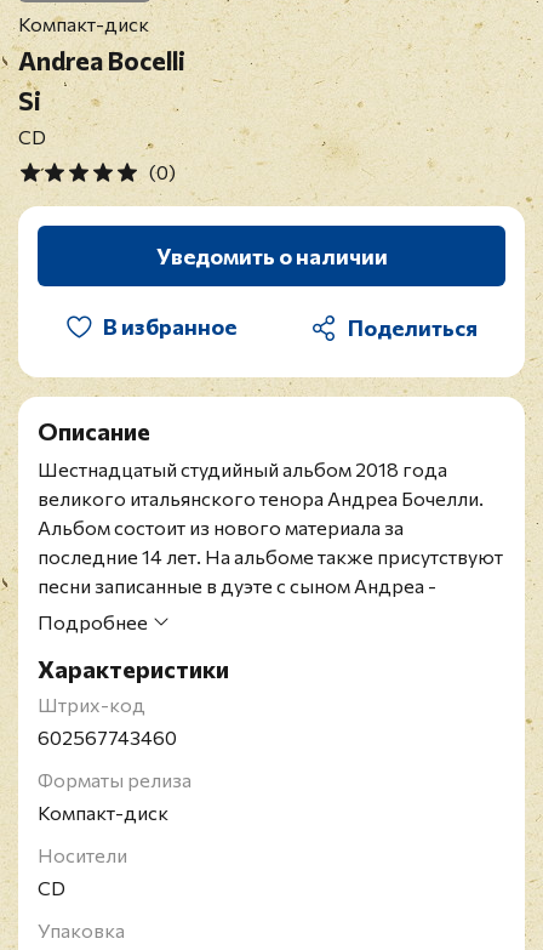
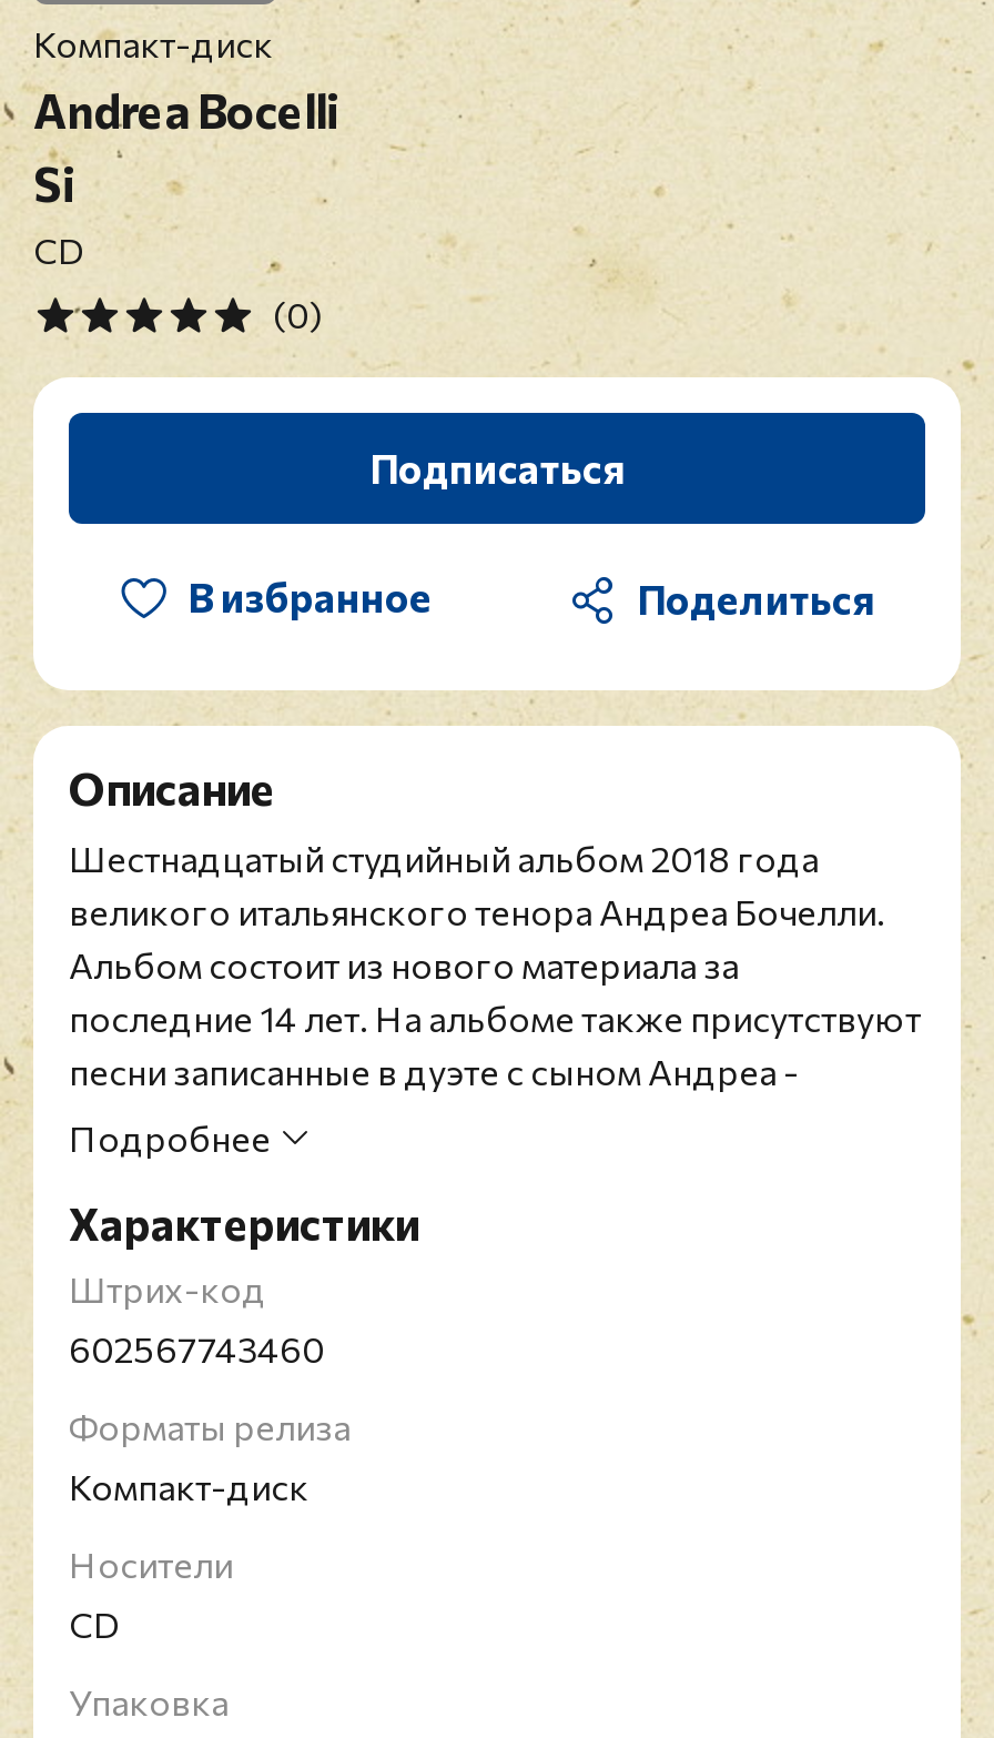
- Уведомить о наличии
+ Подписаться
